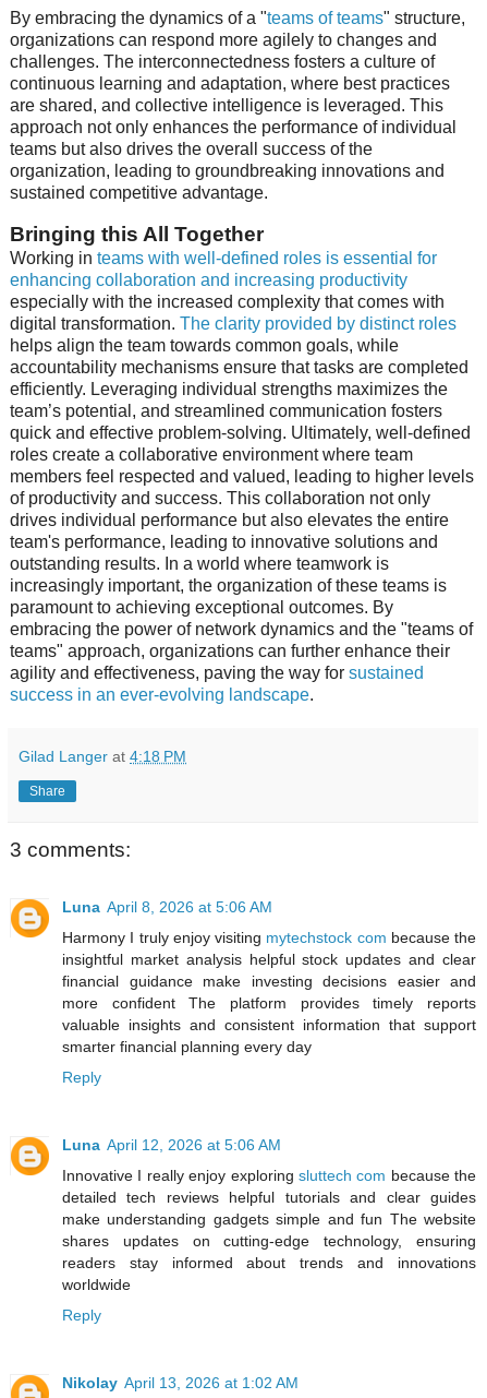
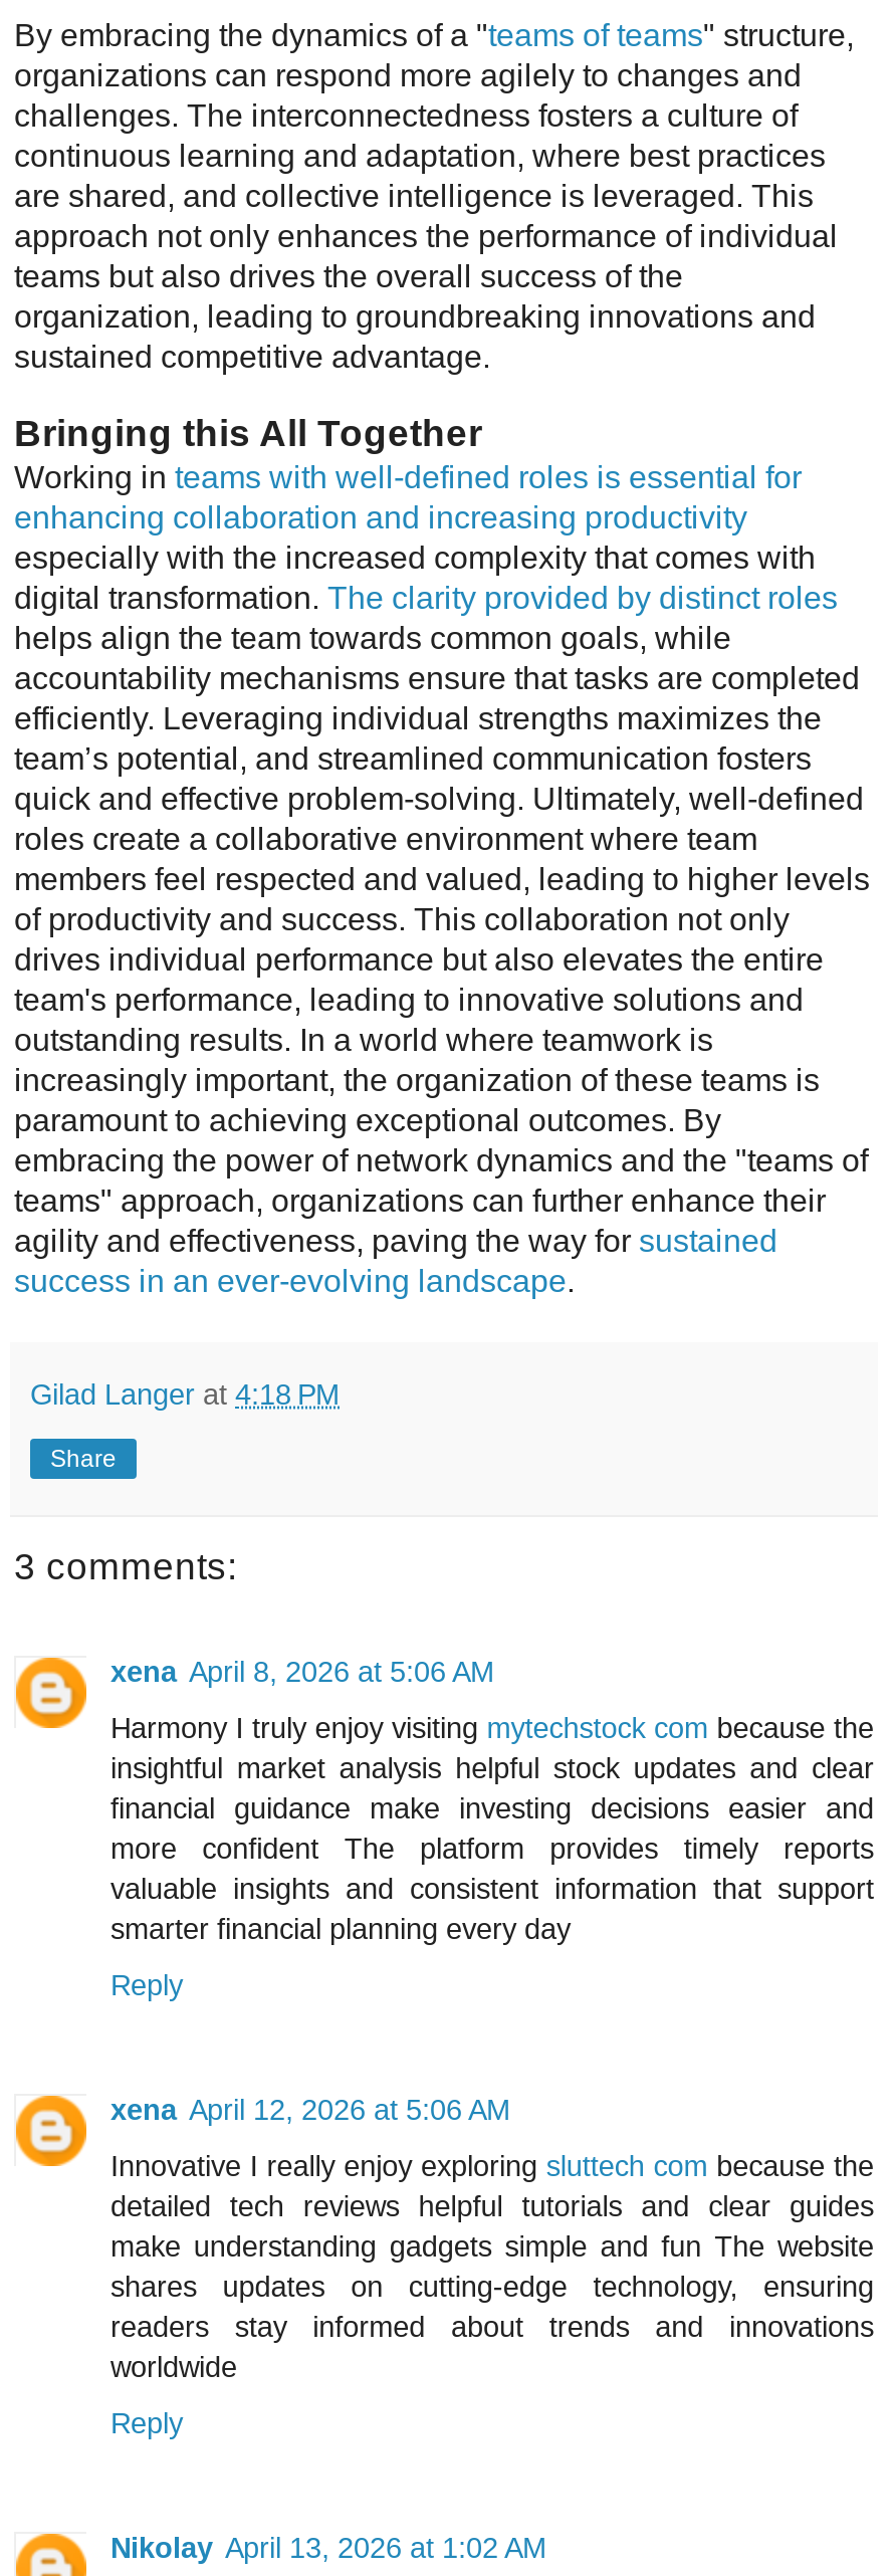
- Luna April 8, 2026 at 5:06 AM
+ xena April 8, 2026 at 5:06 AM

- Luna April 12, 2026 at 5:06 AM
+ xena April 12, 2026 at 5:06 AM
